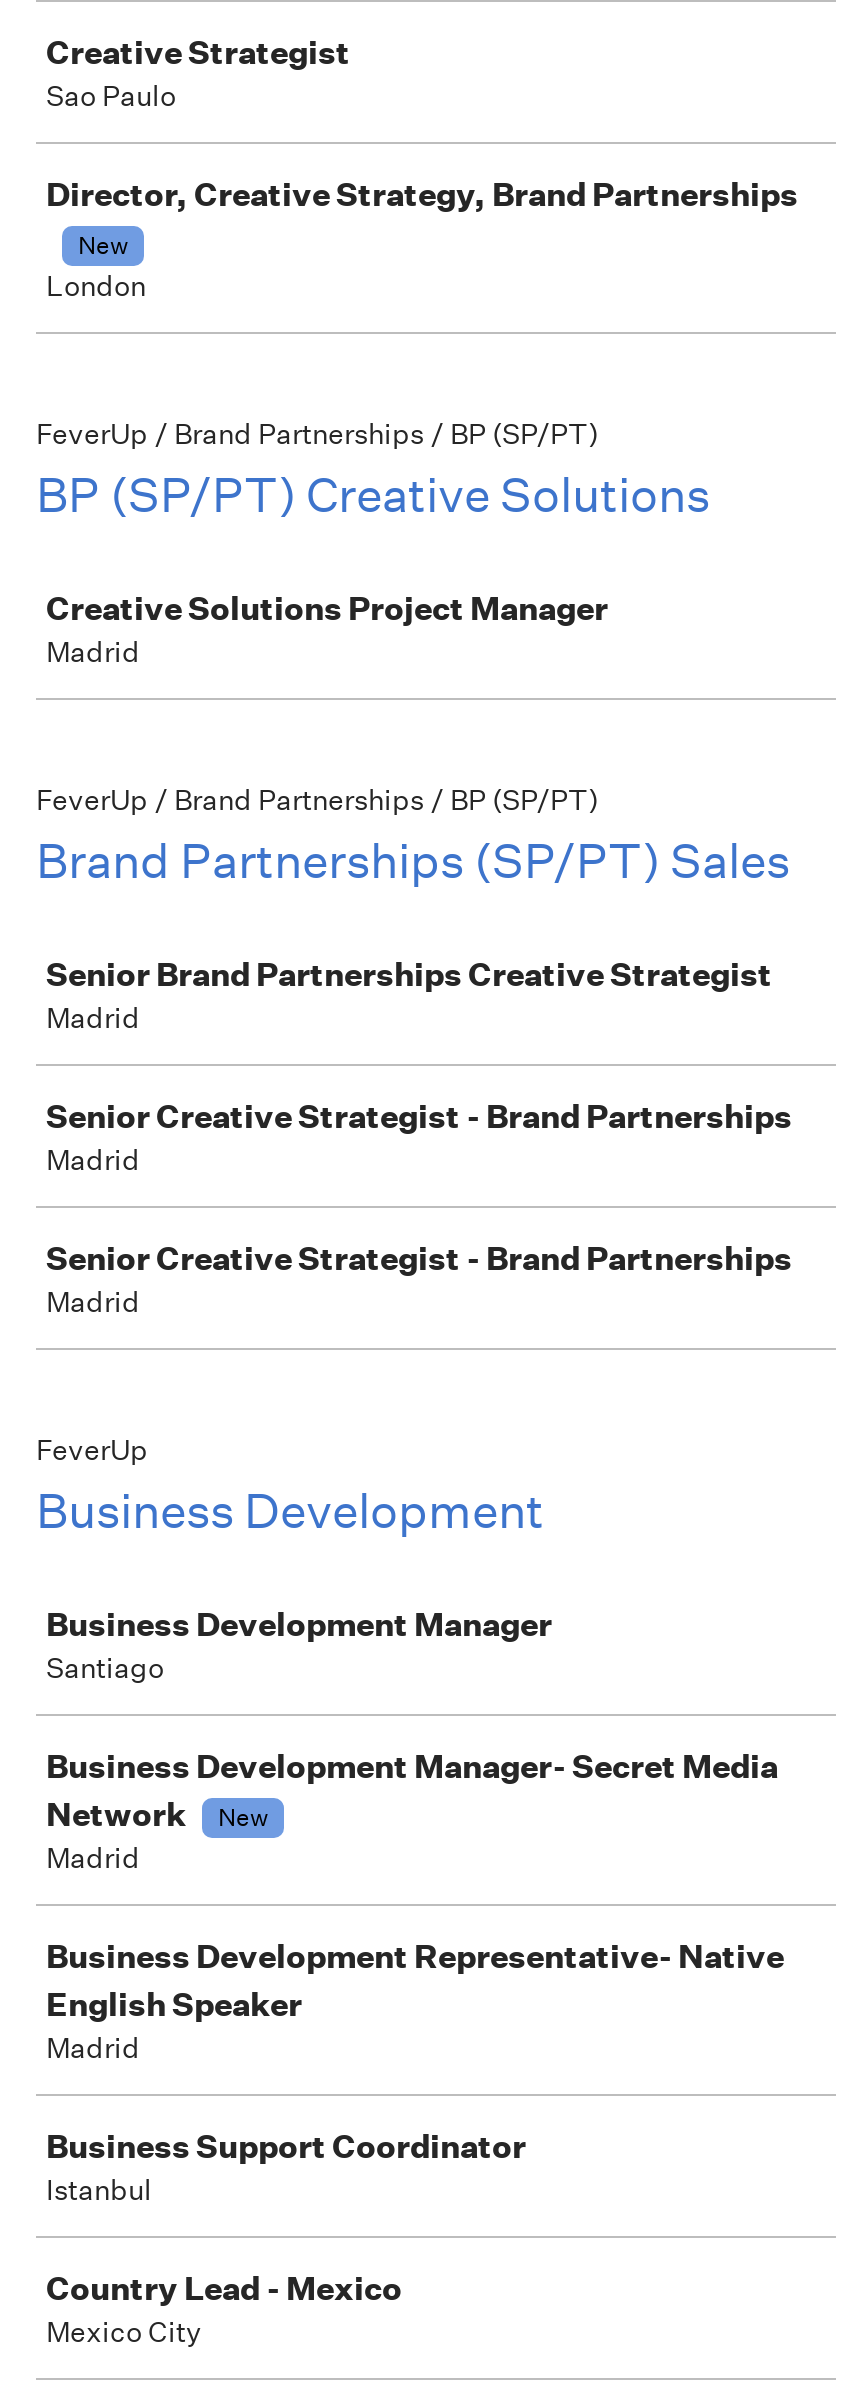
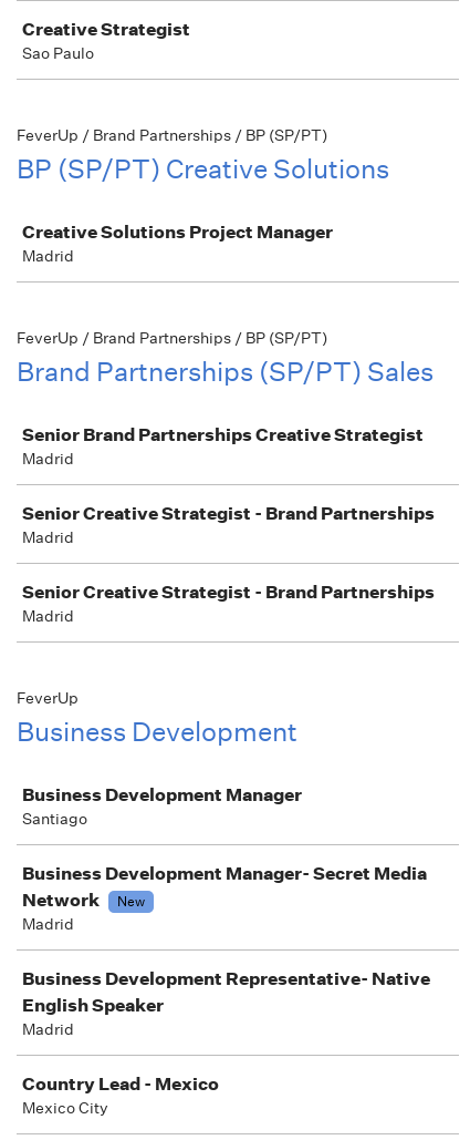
- Director, Creative Strategy, Brand Partnerships
- New
- London

- Business Support Coordinator
- Istanbul
